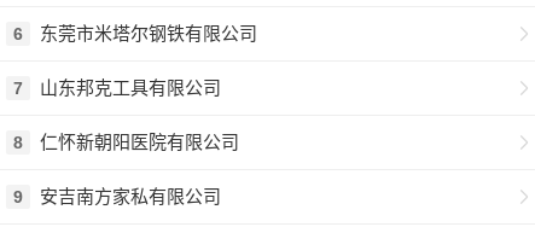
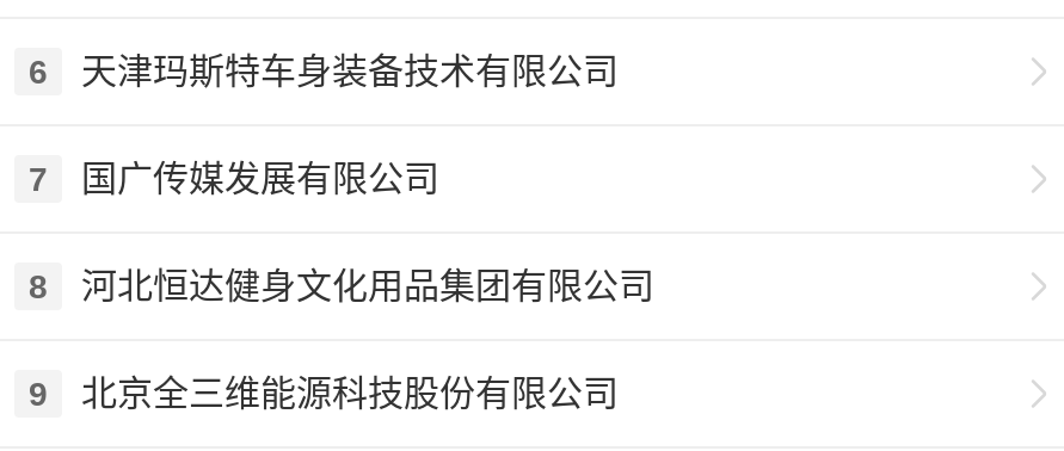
- 东莞市米塔尔钢铁有限公司
+ 天津玛斯特车身装备技术有限公司

- 山东邦克工具有限公司
+ 国广传媒发展有限公司

- 仁怀新朝阳医院有限公司
+ 河北恒达健身文化用品集团有限公司

- 安吉南方家私有限公司
+ 北京全三维能源科技股份有限公司
